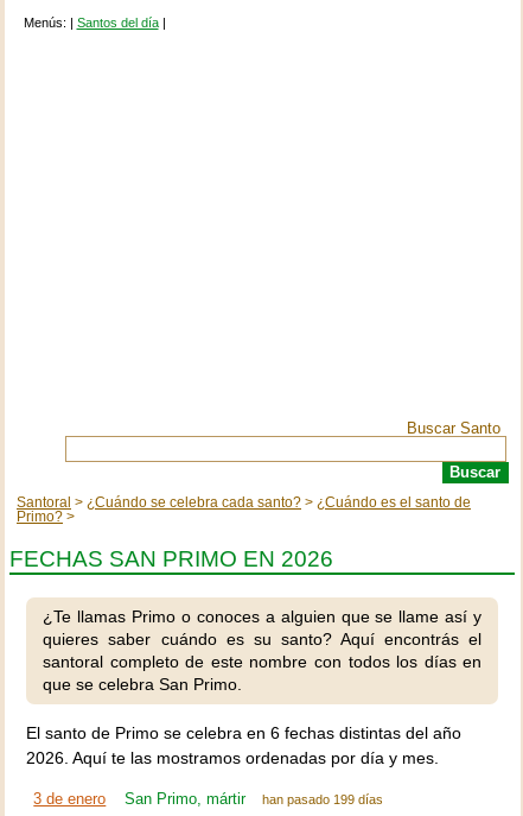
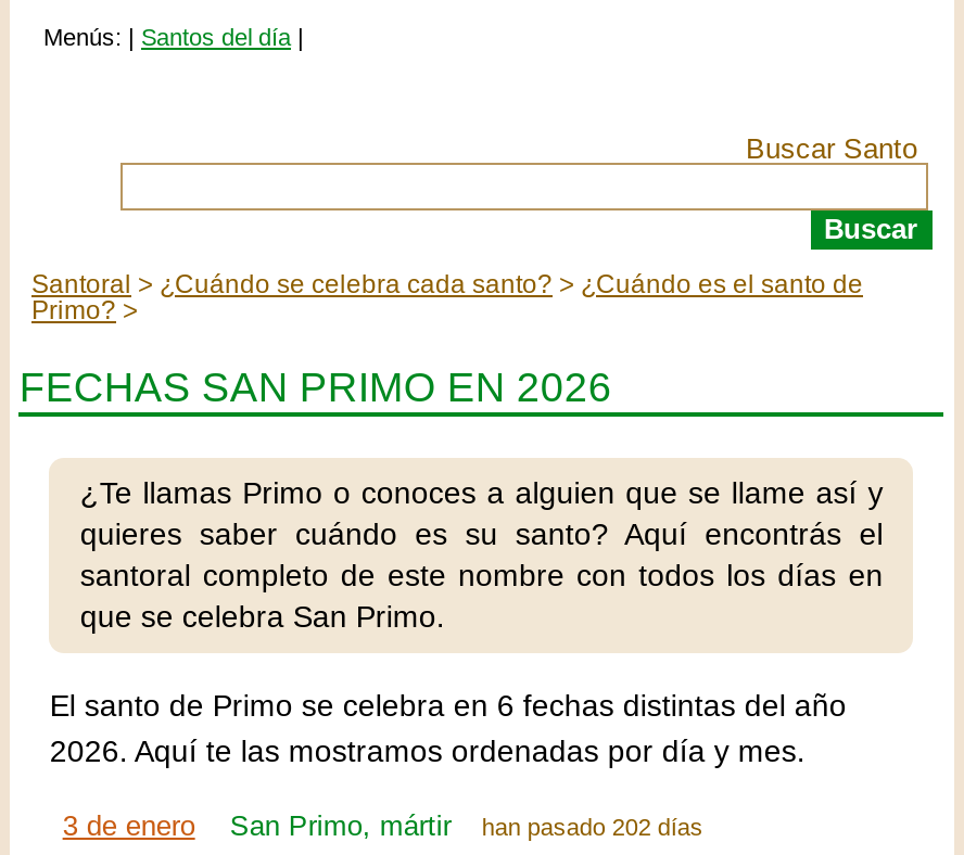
- han pasado 199 días
+ han pasado 202 días
